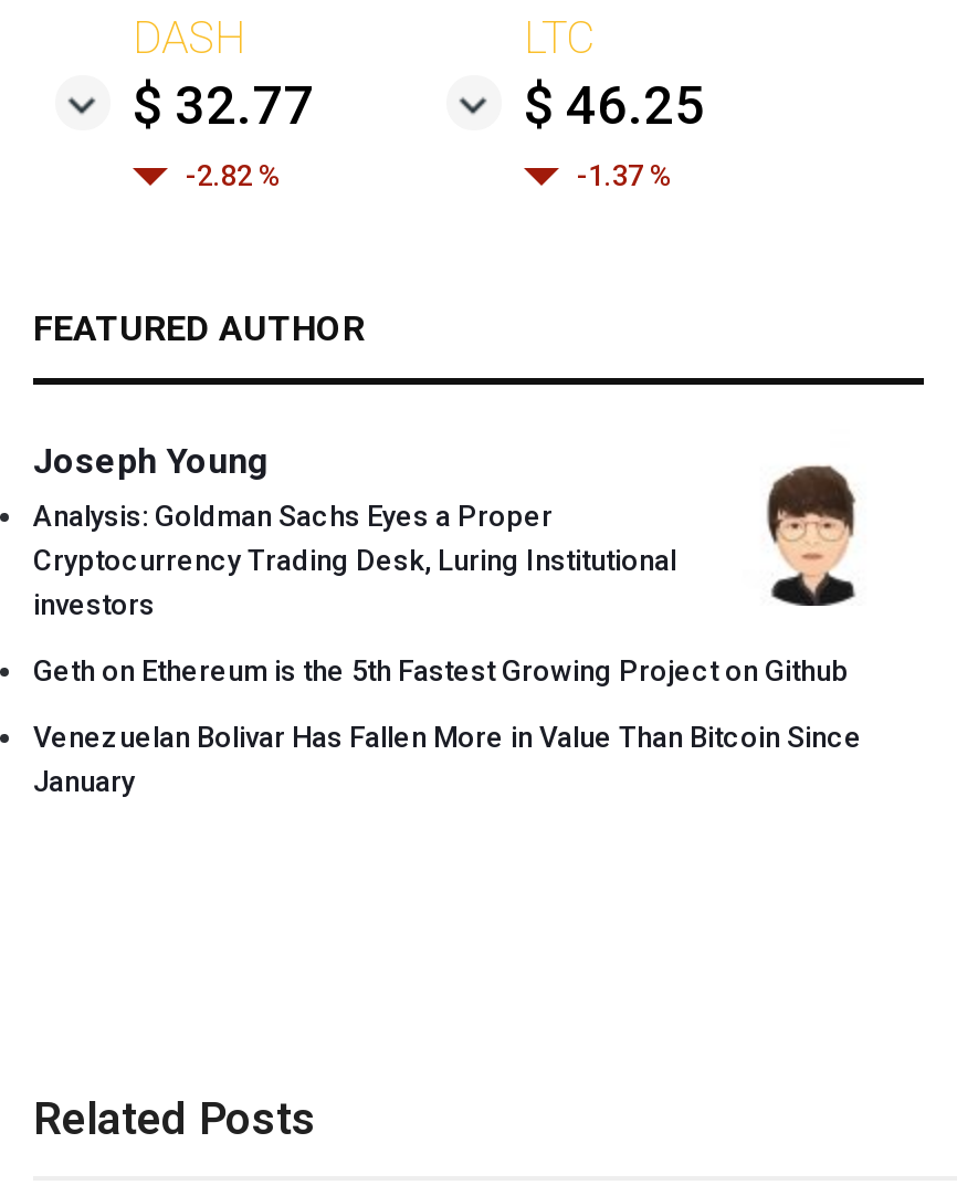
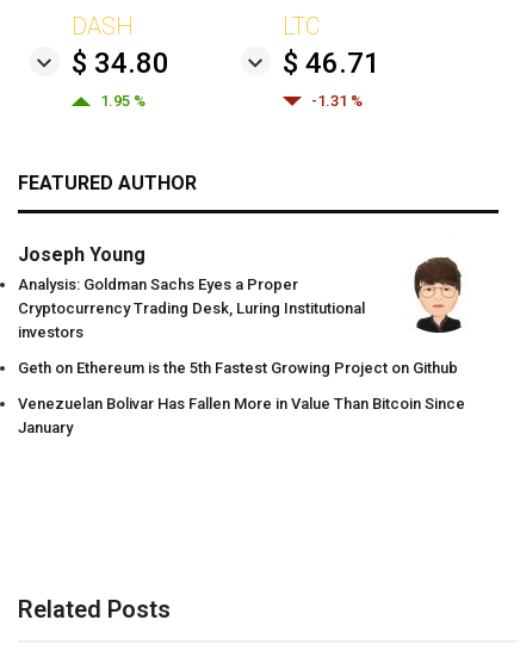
- $ 32.77
+ $ 34.80

- $ 46.25
+ $ 46.71

- -2.82 %
+ 1.95 %

- -1.37 %
+ -1.31 %
